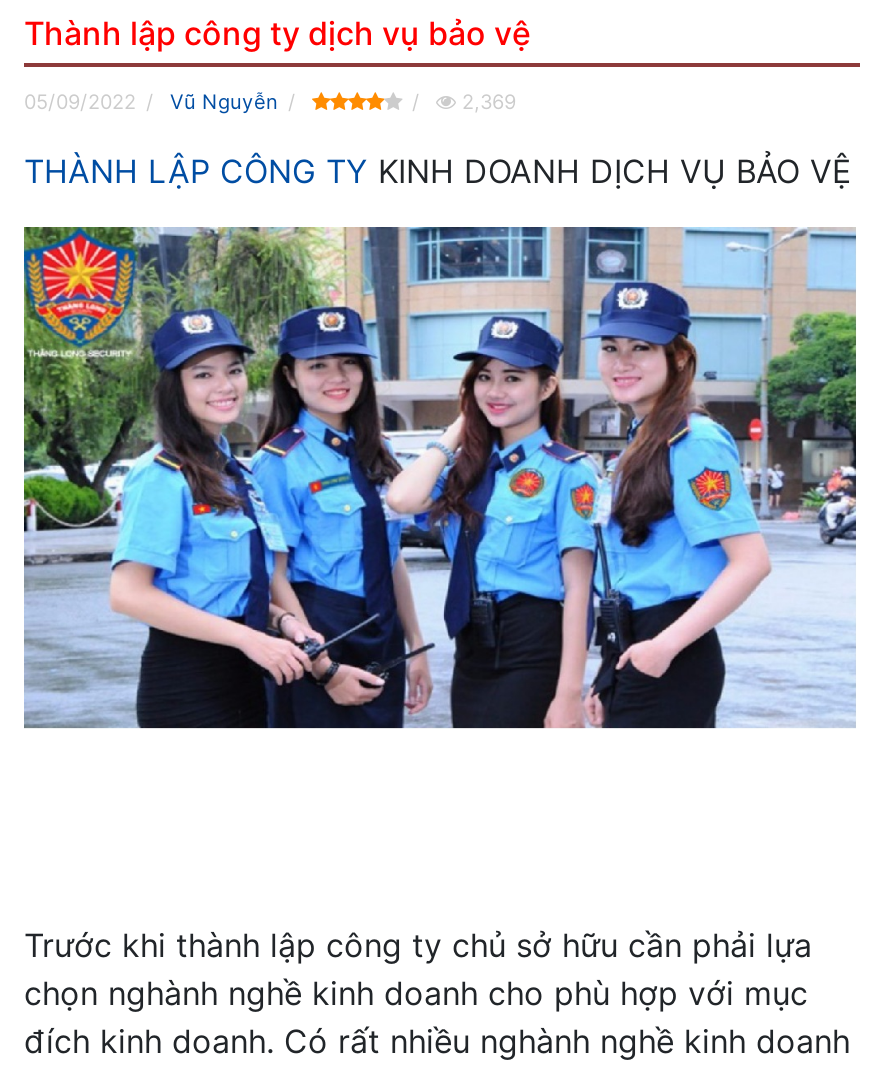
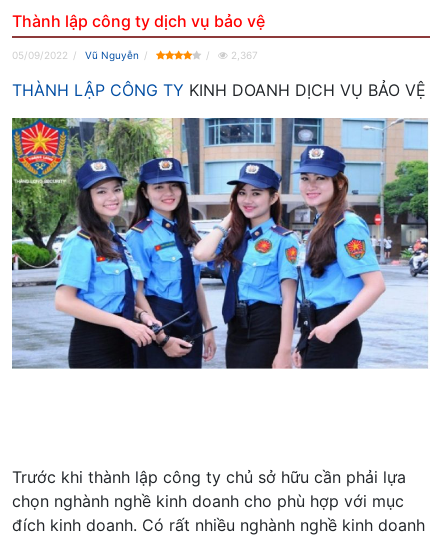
- 2,369
+ 2,367
